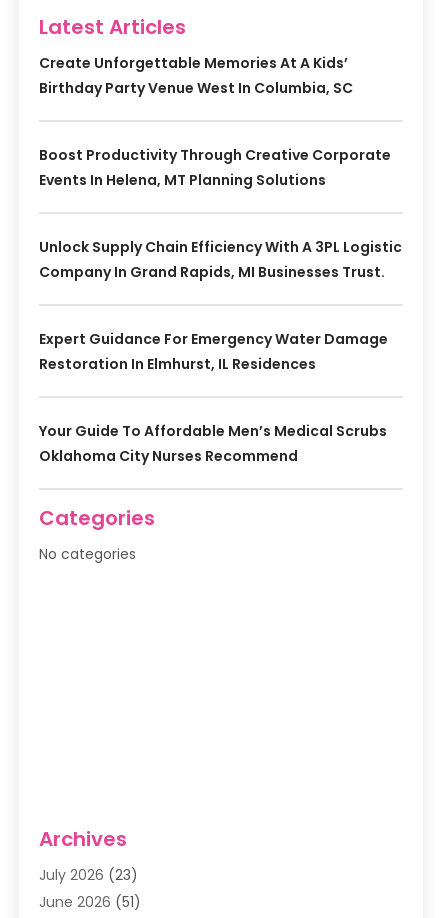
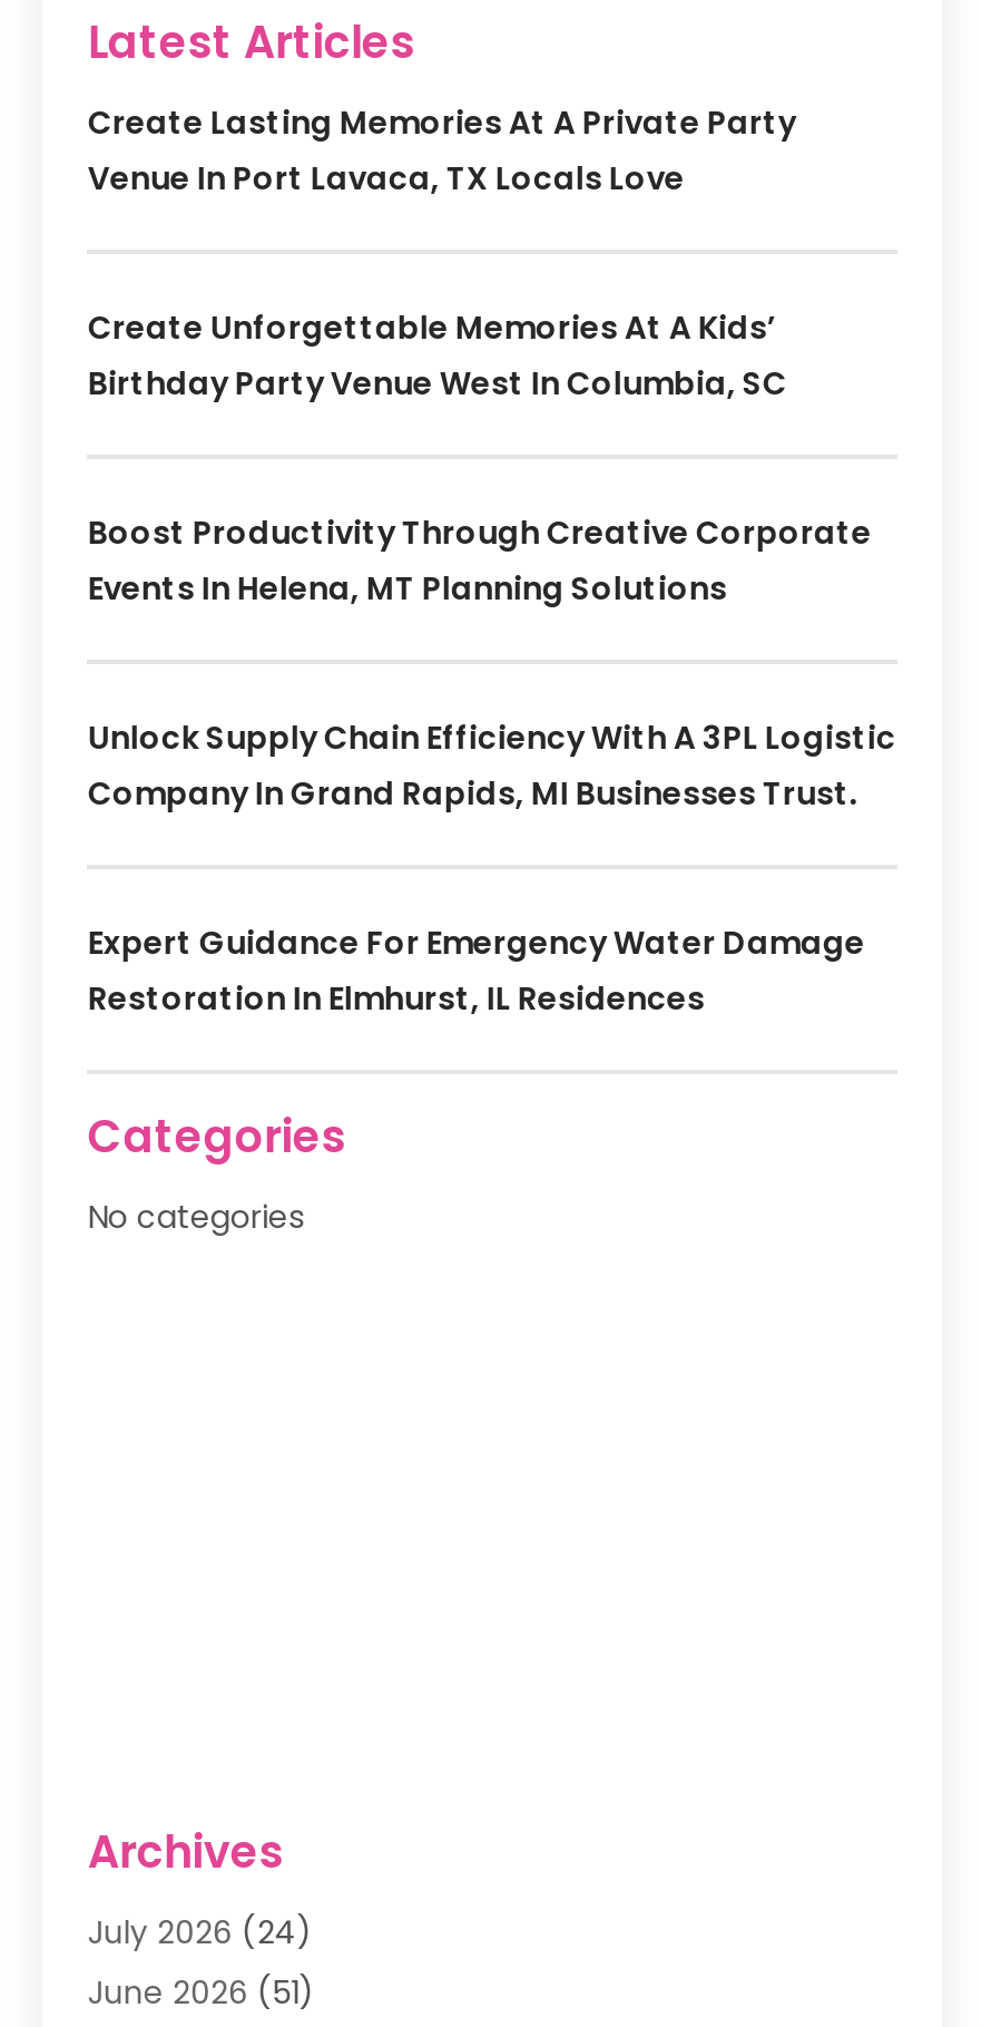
+ Create Lasting Memories At A Private Party
+ Venue In Port Lavaca, TX Locals Love

moved down: Create Unforgettable Memories At A Kids’ | Birthday Party Venue West In Columbia, SC | Boost Productivity Through Creative Corporate | Events In Helena, MT Planning Solutions | Unlock Supply Chain Efficiency With A 3PL Logistic | Company In Grand Rapids, MI Businesses Trust. | Expert Guidance For Emergency Water Damage | Restoration In Elmhurst, IL Residences

- Your Guide To Affordable Men’s Medical Scrubs
- Oklahoma City Nurses Recommend

- July 2026 (23)
+ July 2026 (24)
